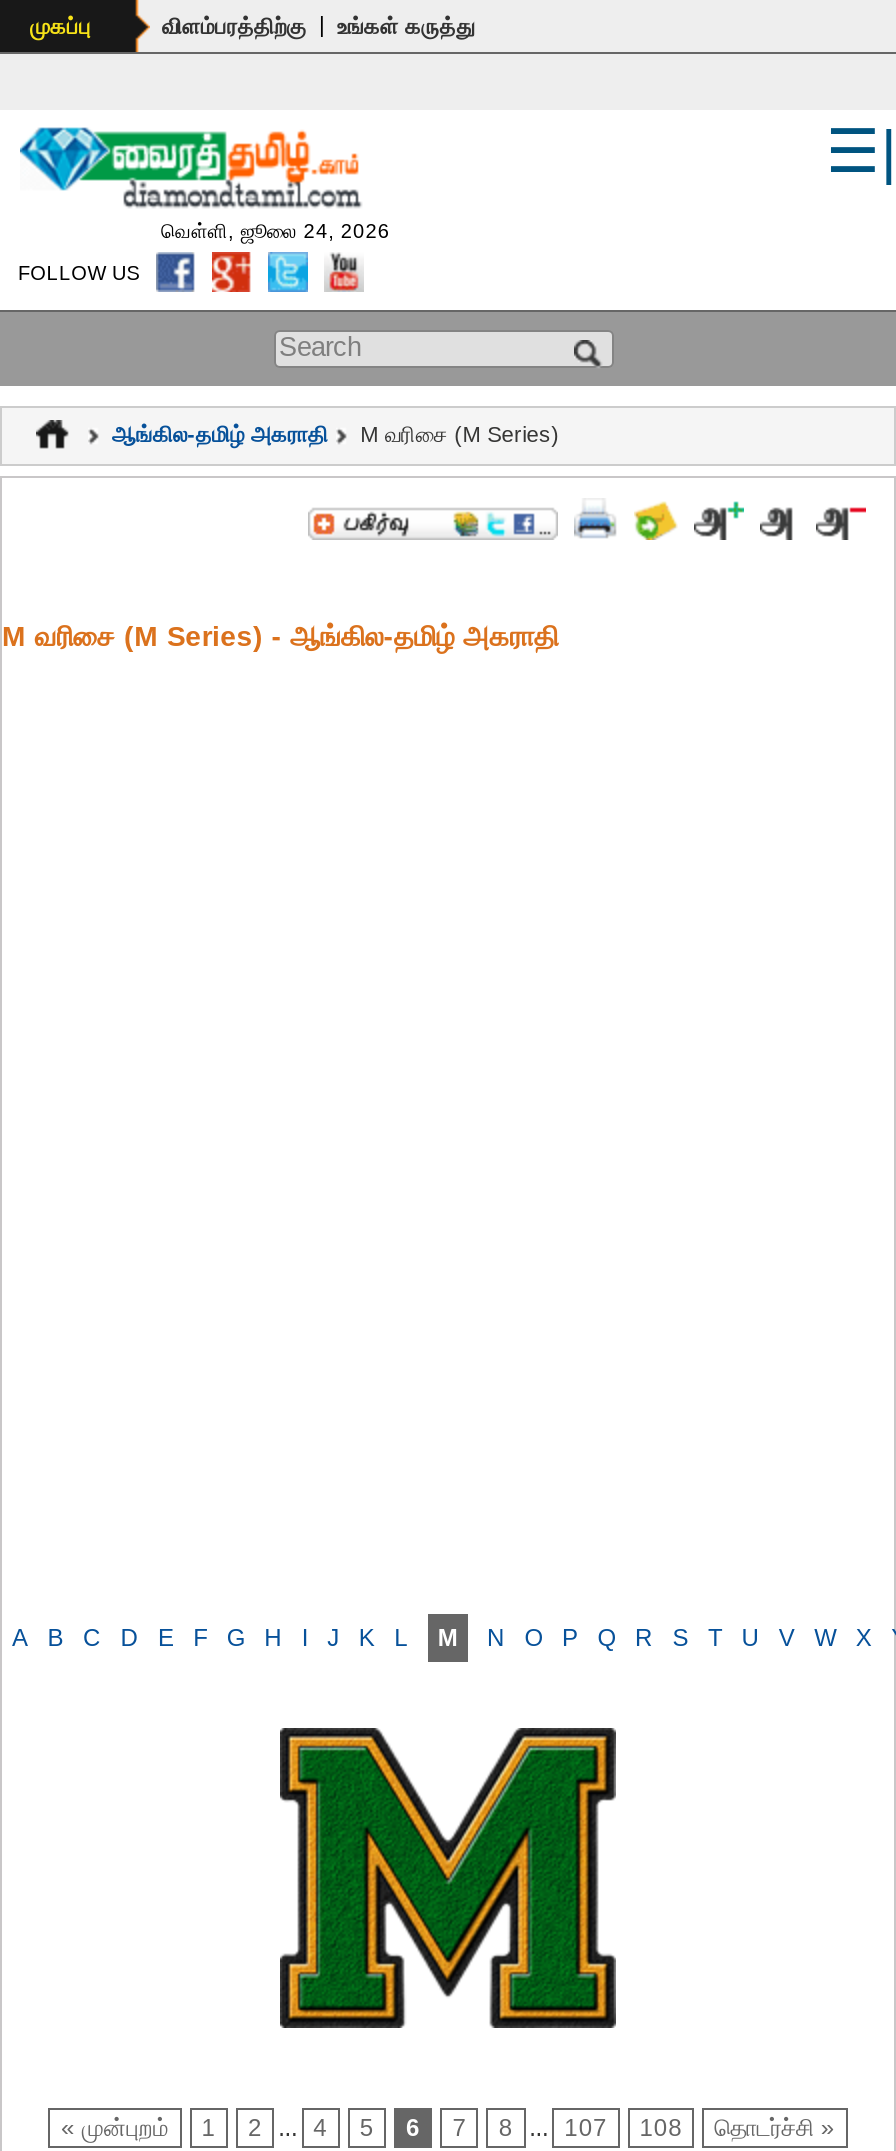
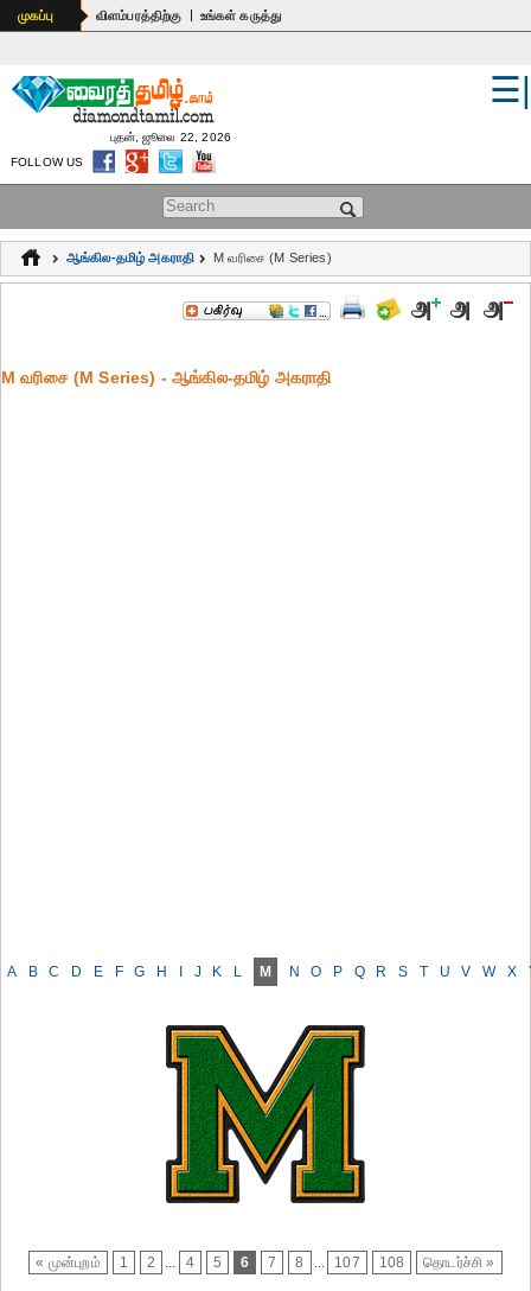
- வெள்ளி, ஜூலை 24, 2026
+ புதன், ஜூலை 22, 2026
